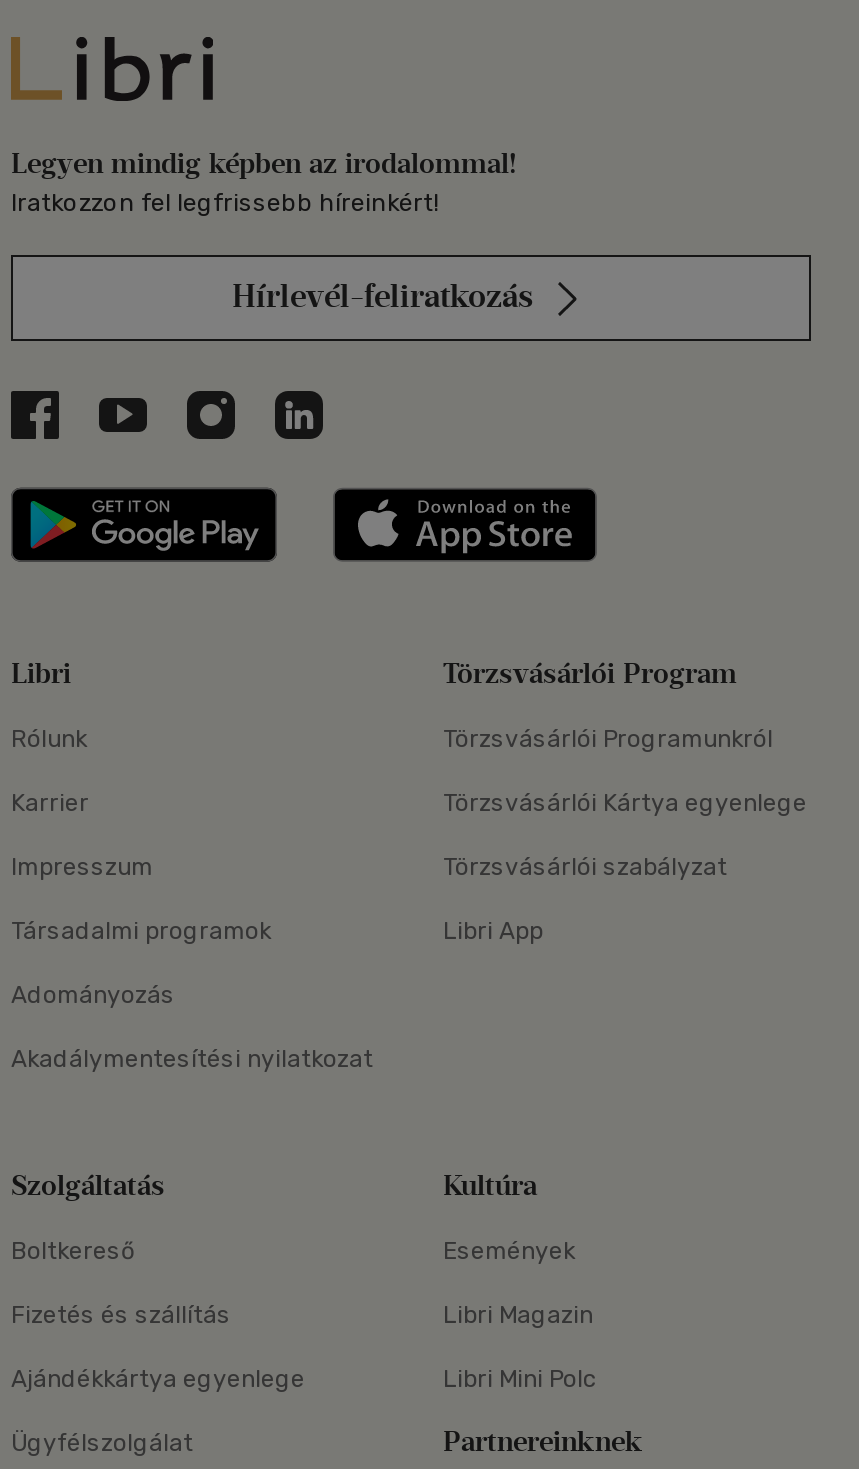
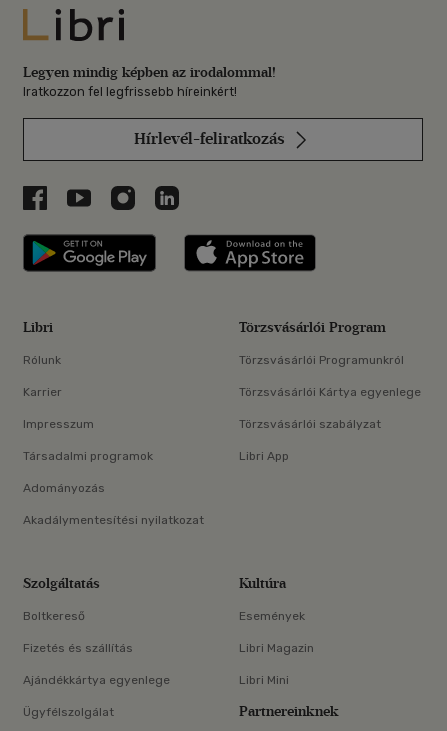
- Libri Mini Polc
+ Libri Mini
